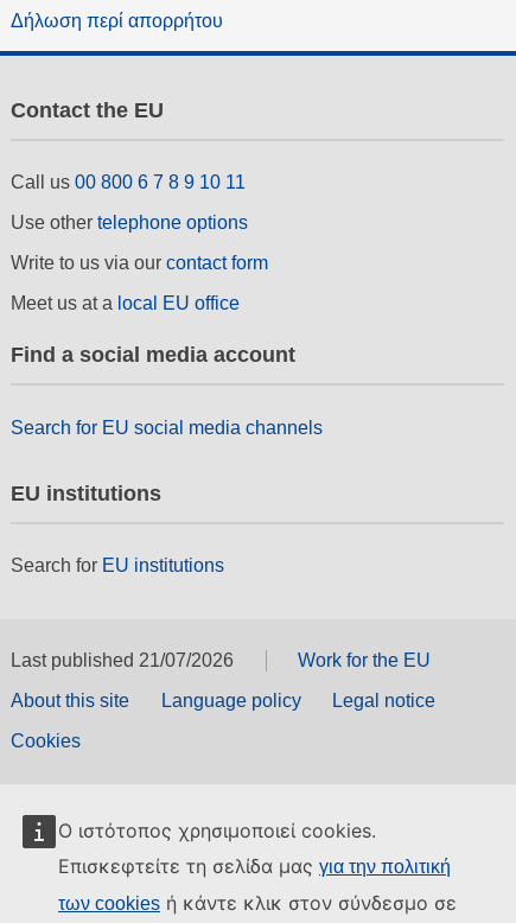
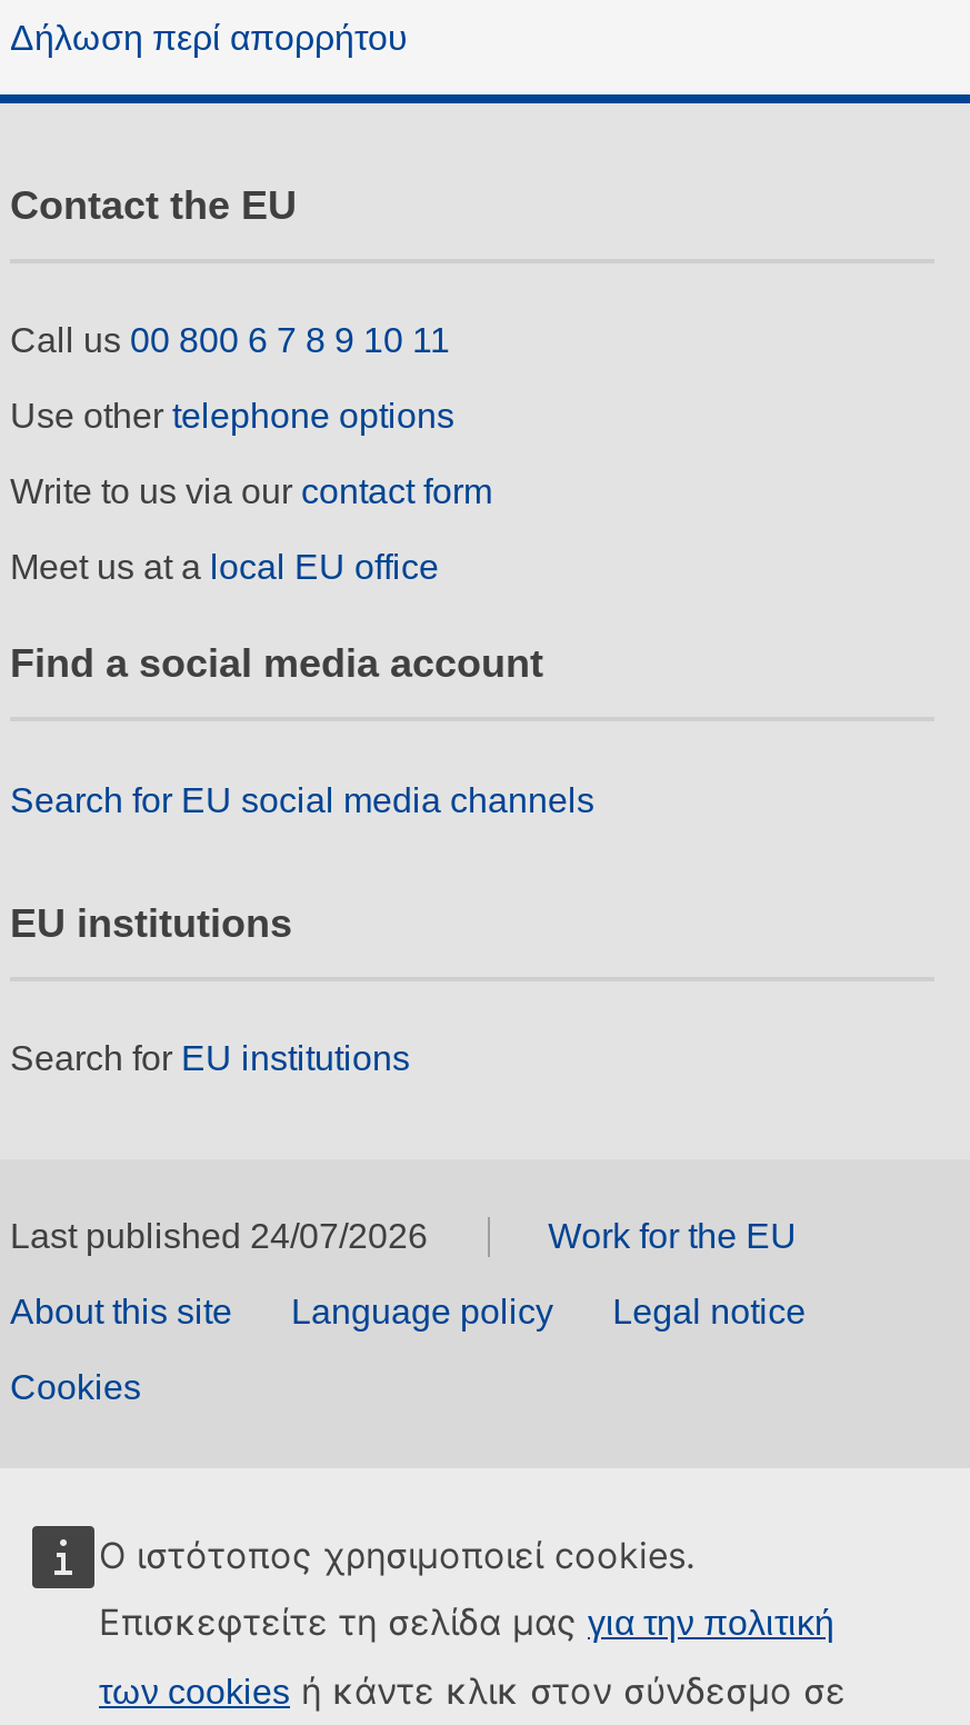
- Last published 21/07/2026
+ Last published 24/07/2026
